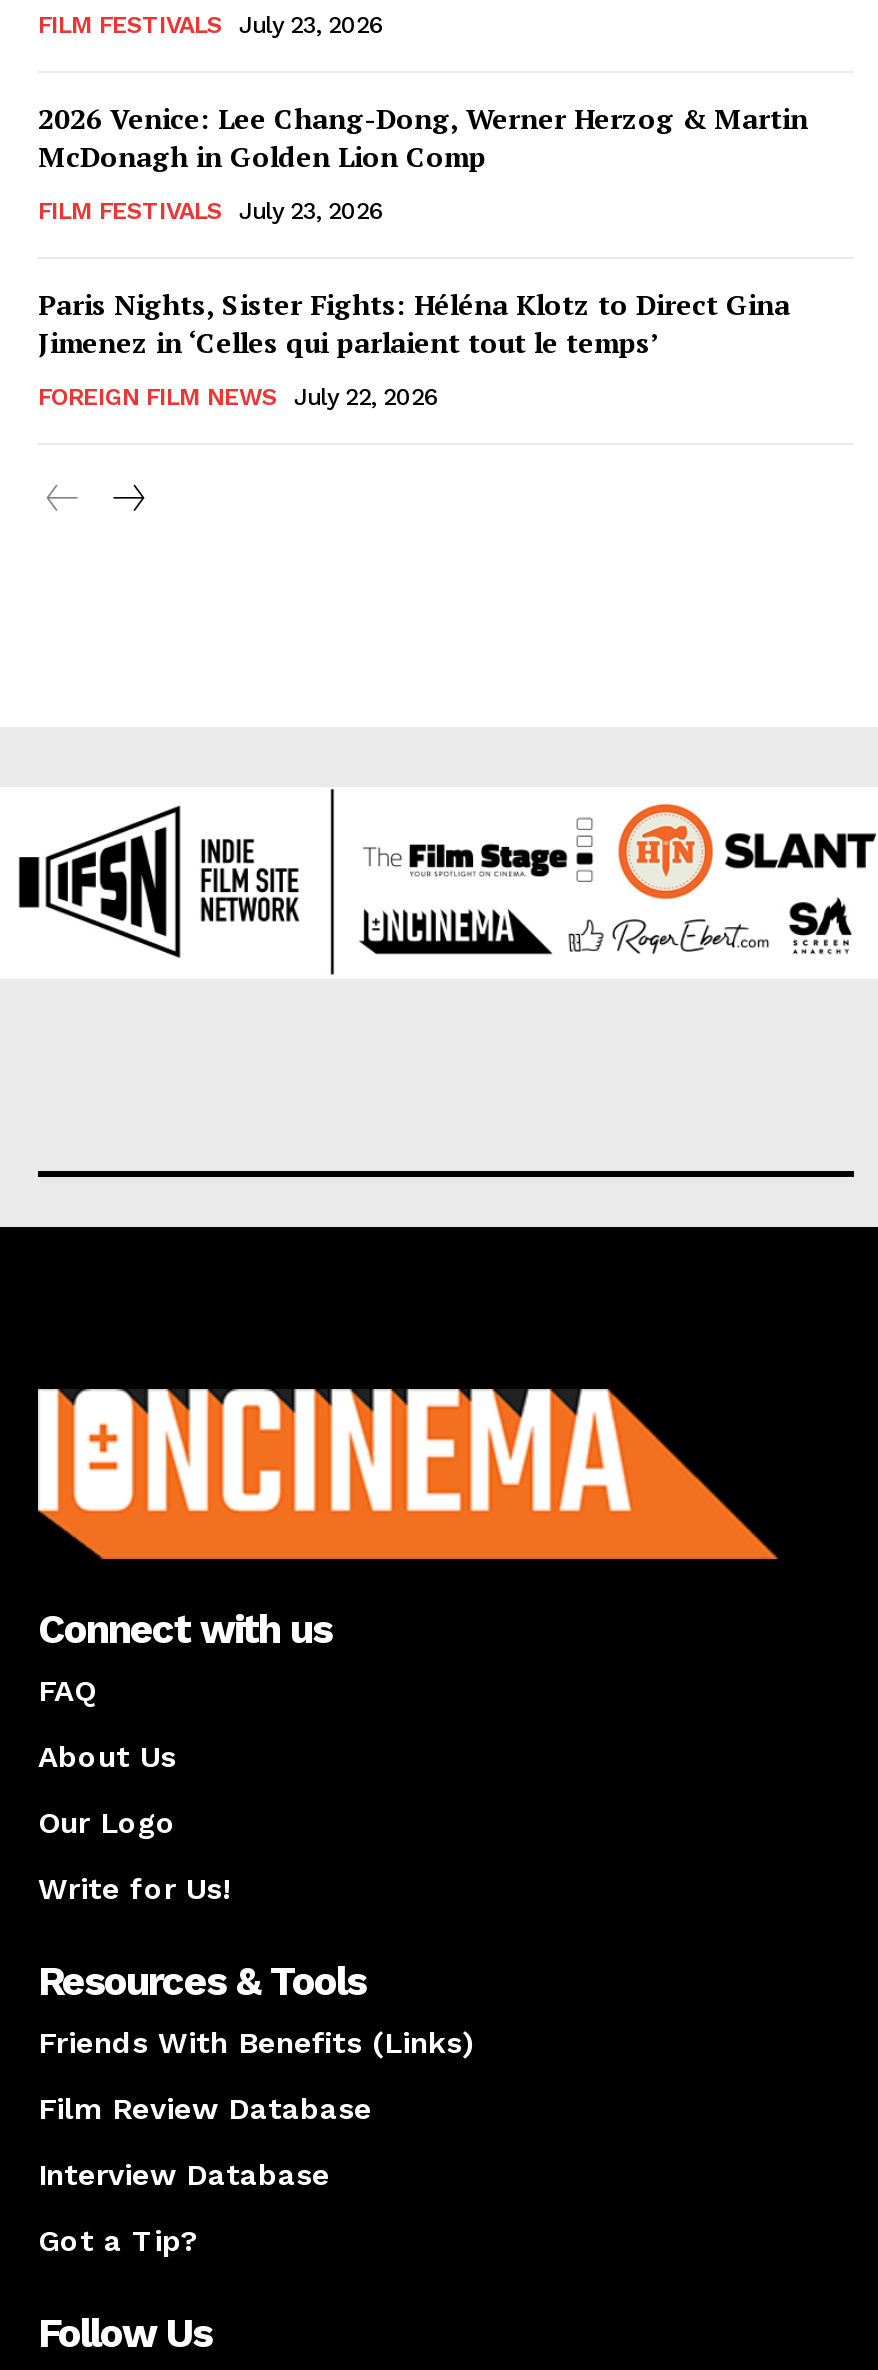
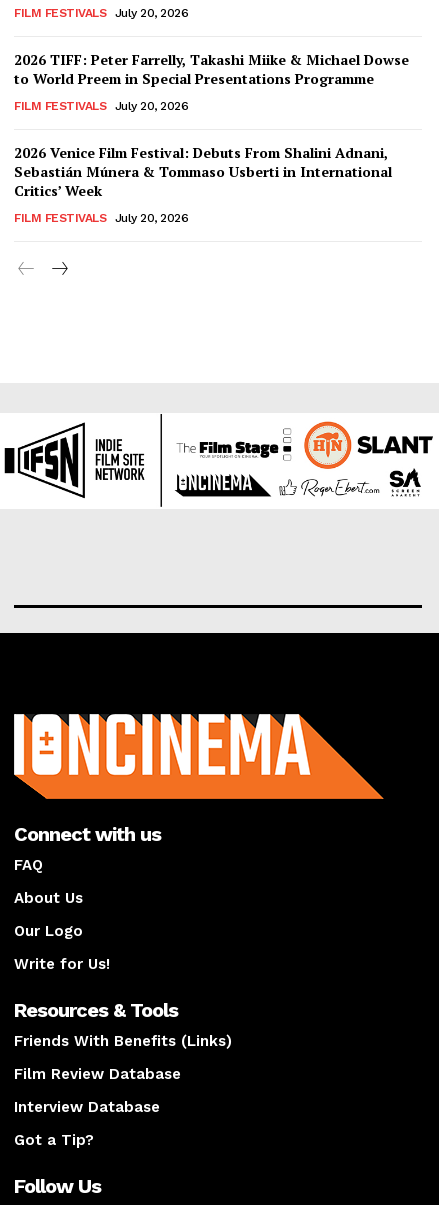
- FILM FESTIVALS July 23, 2026
+ FILM FESTIVALS July 20, 2026

- 2026 Venice: Lee Chang-Dong, Werner Herzog & Martin
- McDonagh in Golden Lion Comp
+ 2026 TIFF: Peter Farrelly, Takashi Miike & Michael Dowse
+ to World Preem in Special Presentations Programme

- FILM FESTIVALS July 23, 2026
+ FILM FESTIVALS July 20, 2026

- Paris Nights, Sister Fights: Héléna Klotz to Direct Gina
- Jimenez in ‘Celles qui parlaient tout le temps’
+ 2026 Venice Film Festival: Debuts From Shalini Adnani,
+ Sebastián Múnera & Tommaso Usberti in International
+ Critics’ Week

- FOREIGN FILM NEWS
- July 22, 2026
+ FILM FESTIVALS
+ July 20, 2026
